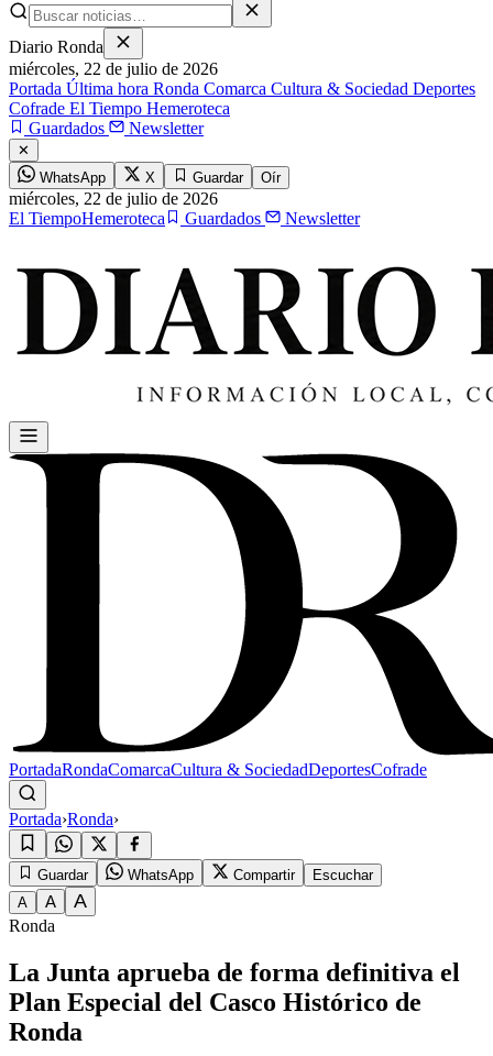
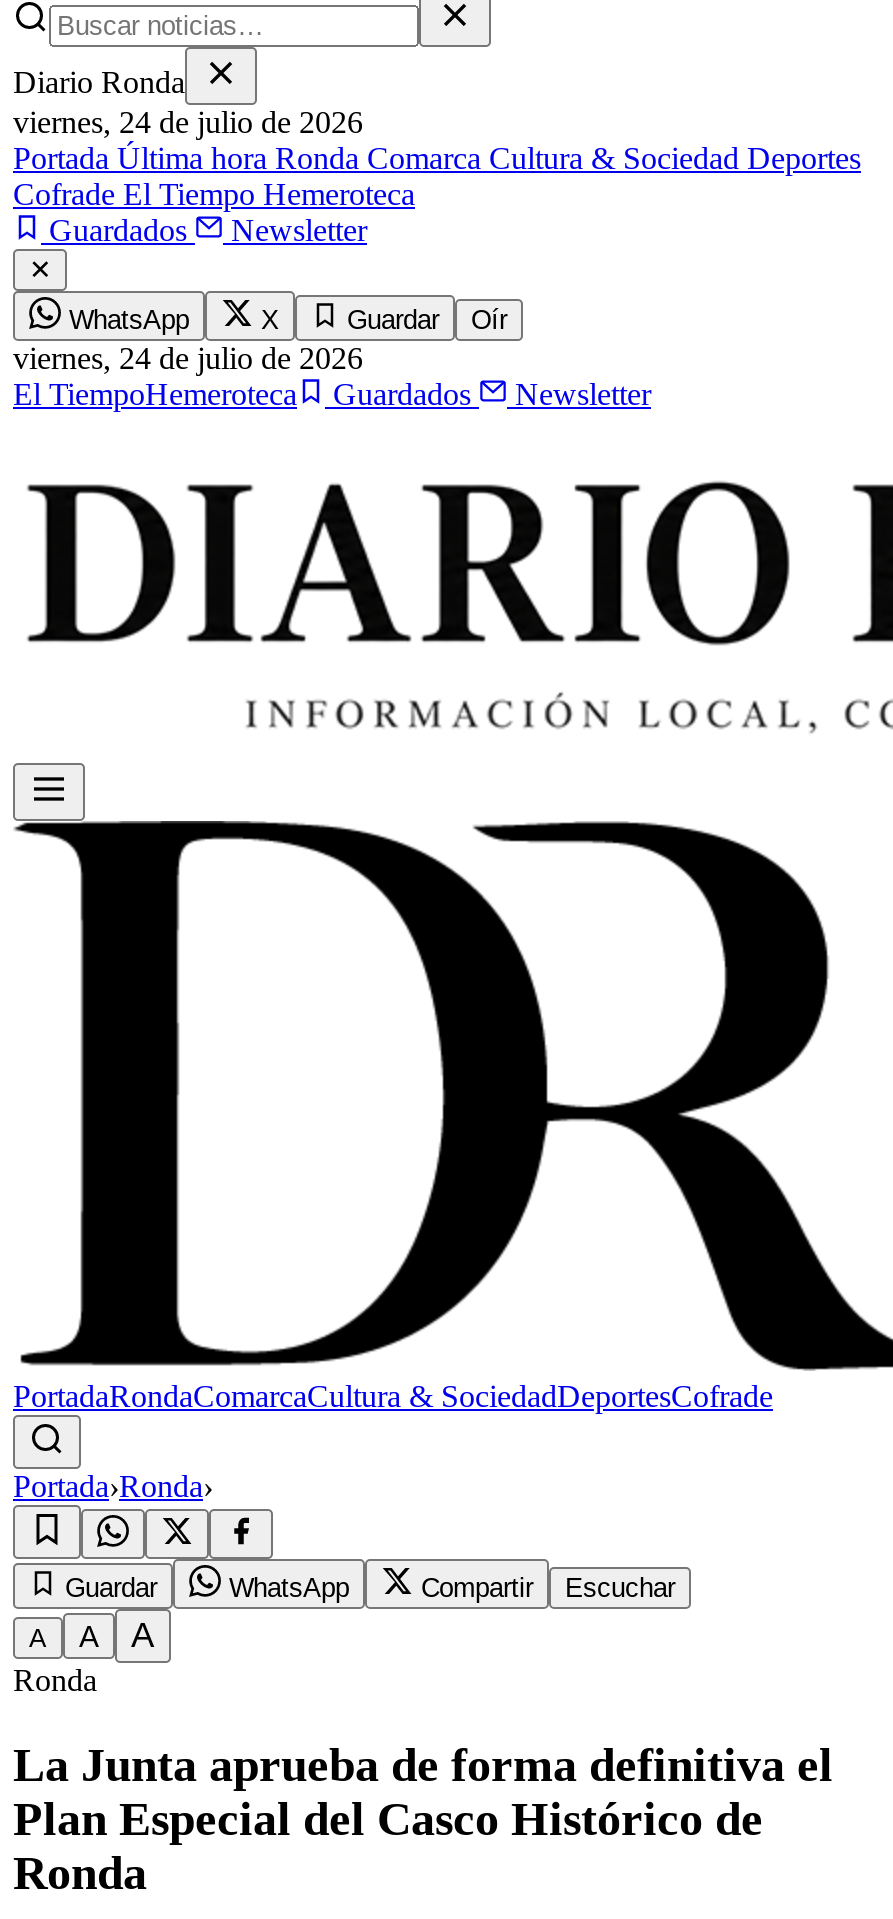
- miércoles, 22 de julio de 2026
+ viernes, 24 de julio de 2026

- miércoles,22 de julio de 2026
+ viernes,24 de julio de 2026
